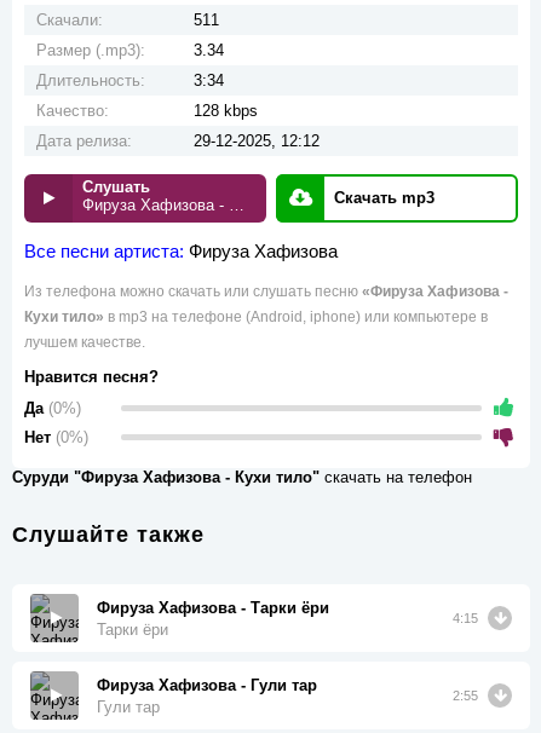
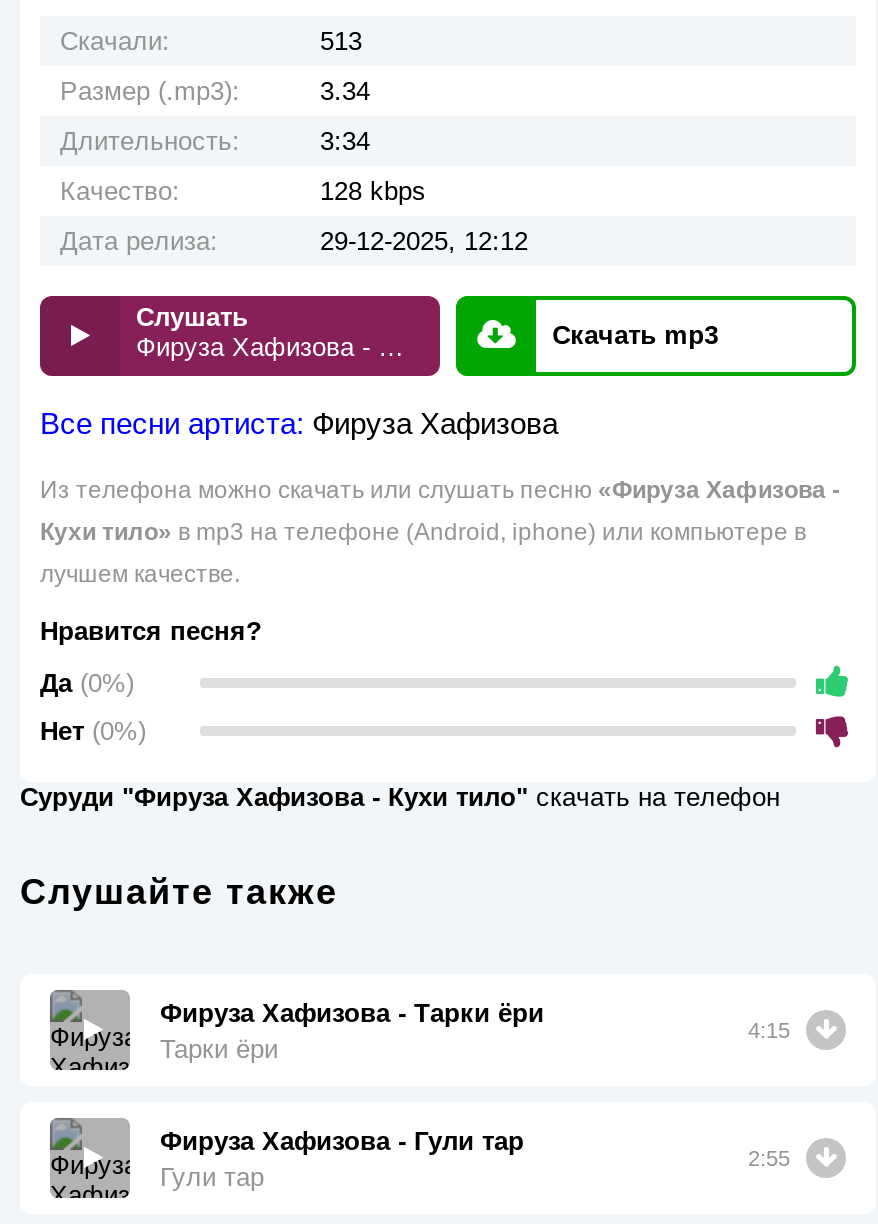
- 511
+ 513
